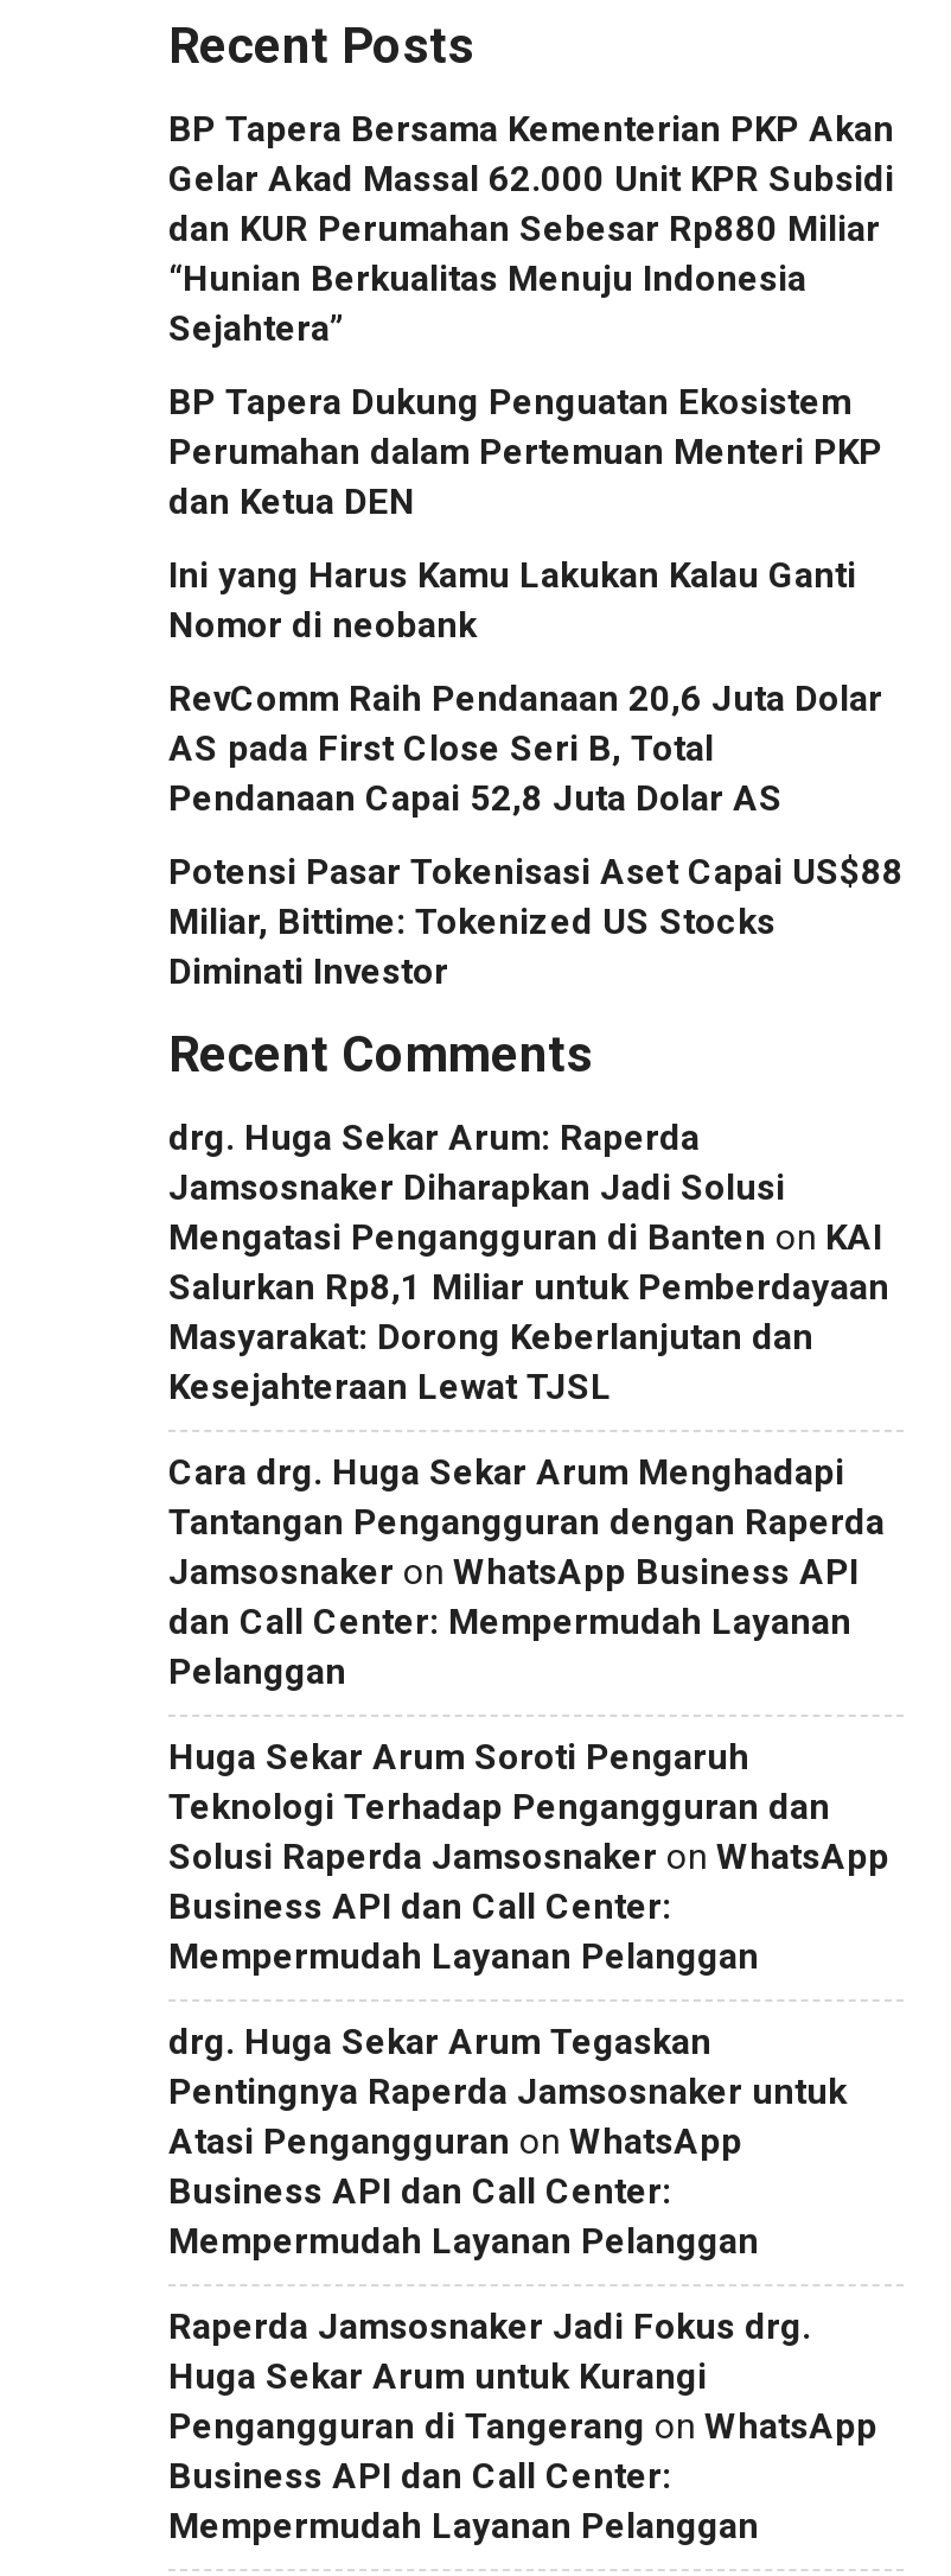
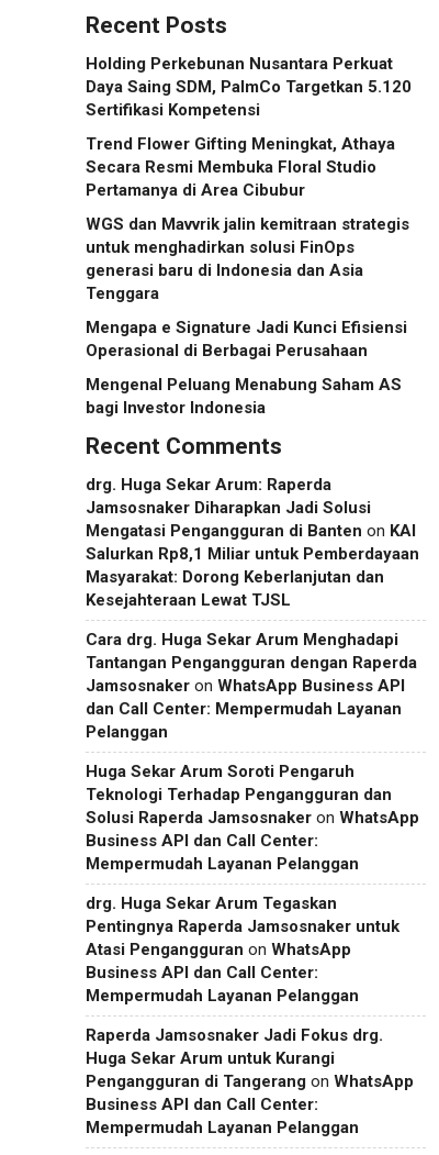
- BP Tapera Bersama Kementerian PKP Akan
- Gelar Akad Massal 62.000 Unit KPR Subsidi
- dan KUR Perumahan Sebesar Rp880 Miliar
- “Hunian Berkualitas Menuju Indonesia
- Sejahtera”
+ Holding Perkebunan Nusantara Perkuat
+ Daya Saing SDM, PalmCo Targetkan 5.120
+ Sertifikasi Kompetensi

- BP Tapera Dukung Penguatan Ekosistem
- Perumahan dalam Pertemuan Menteri PKP
- dan Ketua DEN
+ Trend Flower Gifting Meningkat, Athaya
+ Secara Resmi Membuka Floral Studio
+ Pertamanya di Area Cibubur

- Ini yang Harus Kamu Lakukan Kalau Ganti
- Nomor di neobank
+ WGS dan Mavvrik jalin kemitraan strategis
+ untuk menghadirkan solusi FinOps
+ generasi baru di Indonesia dan Asia
+ Tenggara

- RevComm Raih Pendanaan 20,6 Juta Dolar
- AS pada First Close Seri B, Total
- Pendanaan Capai 52,8 Juta Dolar AS
+ Mengapa e Signature Jadi Kunci Efisiensi
+ Operasional di Berbagai Perusahaan

- Potensi Pasar Tokenisasi Aset Capai US$88
- Miliar, Bittime: Tokenized US Stocks
- Diminati Investor
+ Mengenal Peluang Menabung Saham AS
+ bagi Investor Indonesia
